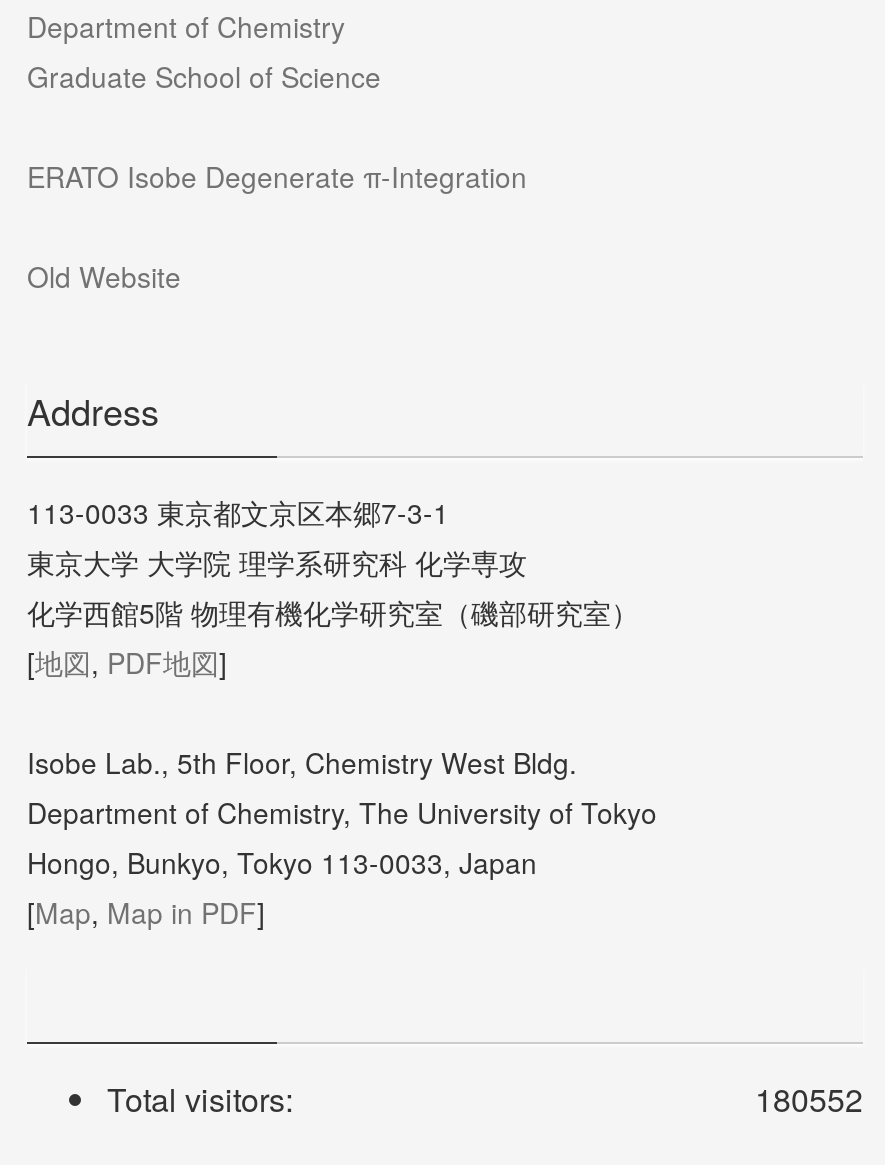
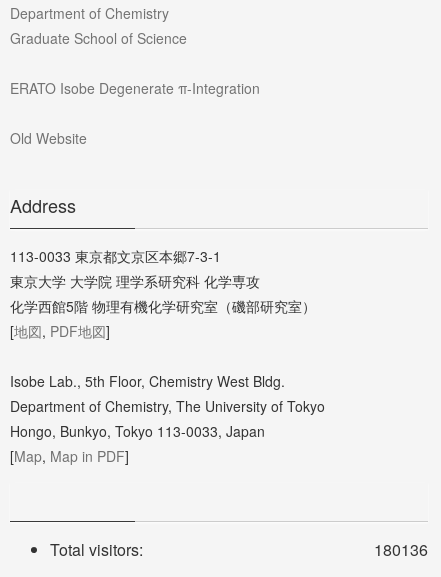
- 180552
+ 180136
